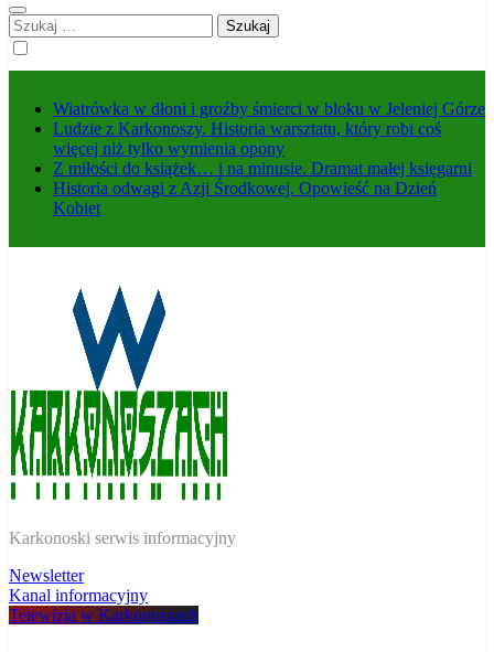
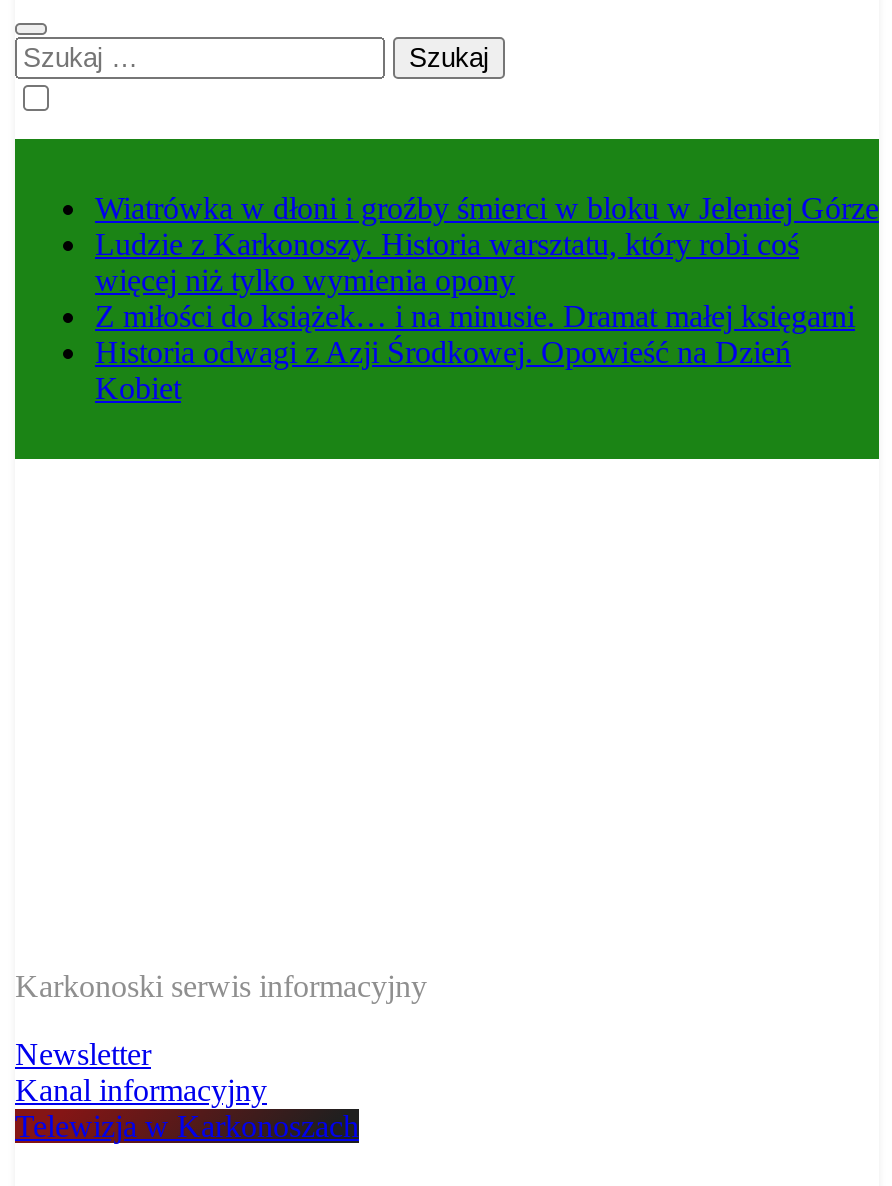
- [image]
